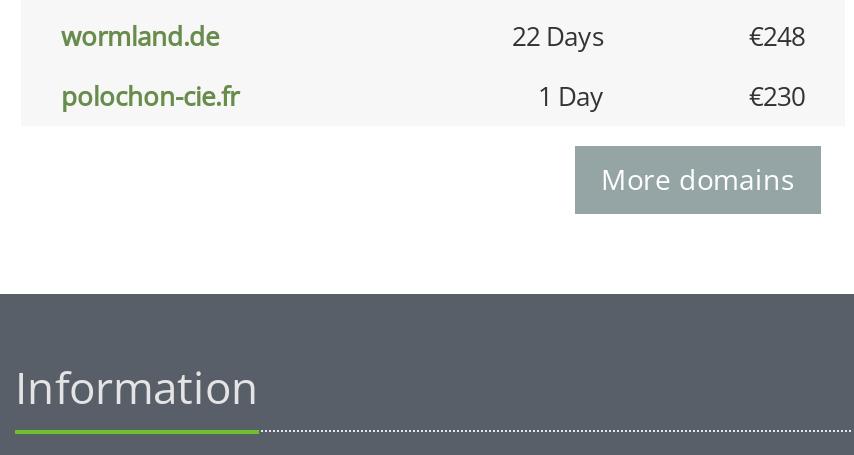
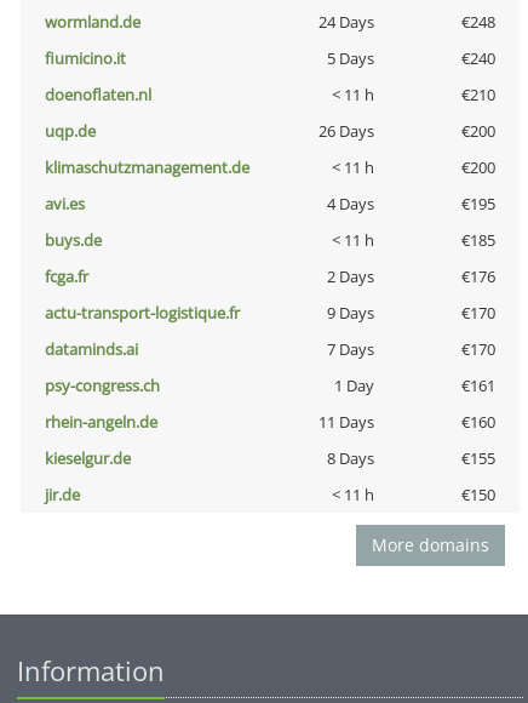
- 22 Days
+ 24 Days

- polochon-cie.fr
+ fiumicino.it
+ 5 Days
+ €240
+ doenoflaten.nl
+ < 11 h
+ €210
+ uqp.de
+ 26 Days
+ €200
+ klimaschutzmanagement.de
+ < 11 h
+ €200
+ avi.es
+ 4 Days
+ €195
+ buys.de
+ < 11 h
+ €185
+ fcga.fr
+ 2 Days
+ €176
+ actu-transport-logistique.fr
+ 9 Days
+ €170
+ dataminds.ai
+ 7 Days
+ €170
+ psy-congress.ch

- €230
+ €161
+ rhein-angeln.de
+ 11 Days
+ €160
+ kieselgur.de
+ 8 Days
+ €155
+ jir.de
+ < 11 h
+ €150
